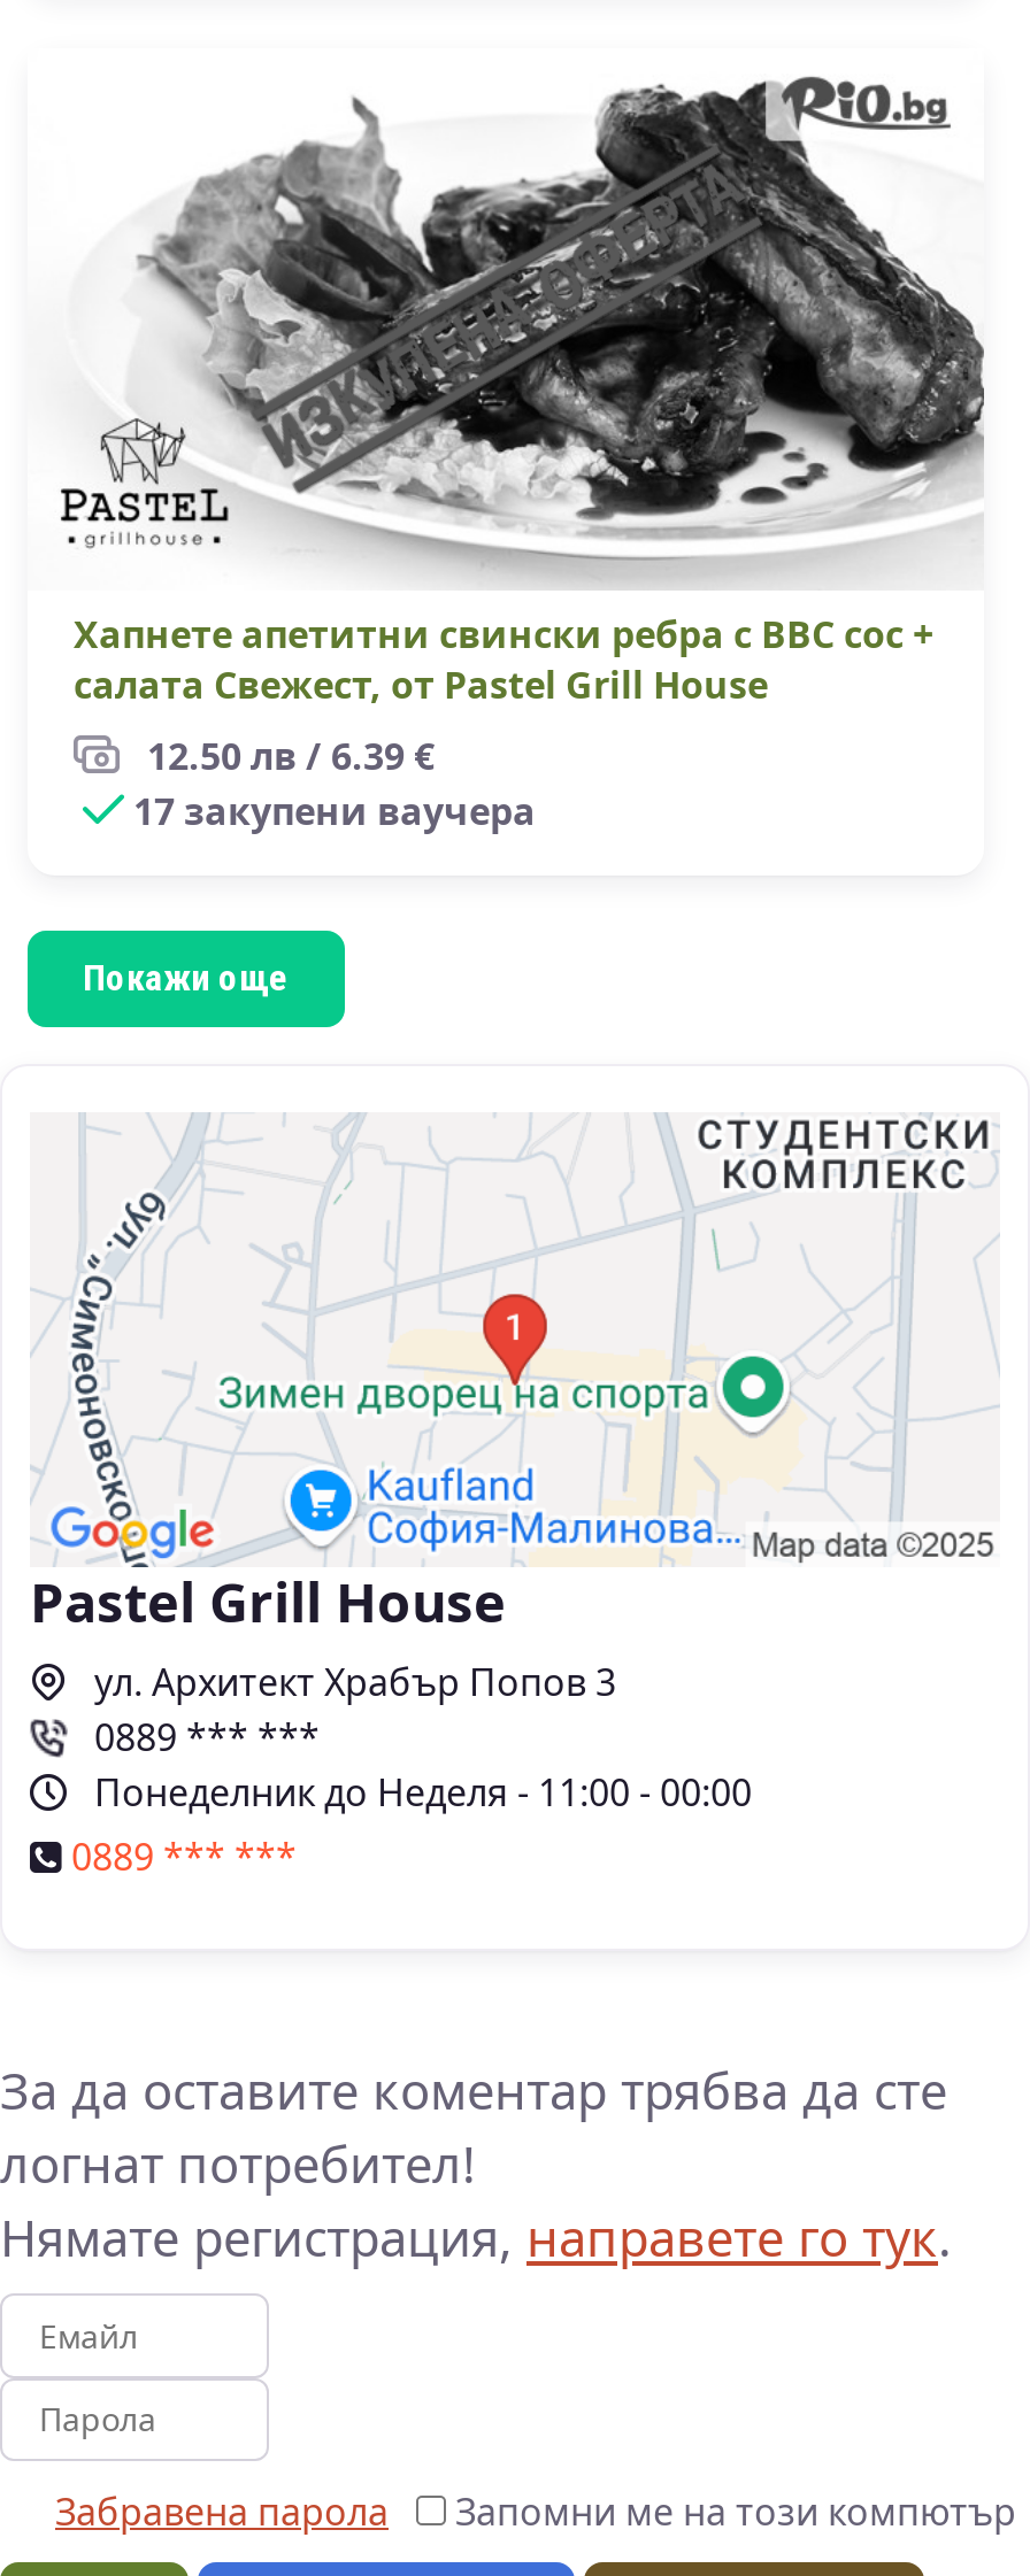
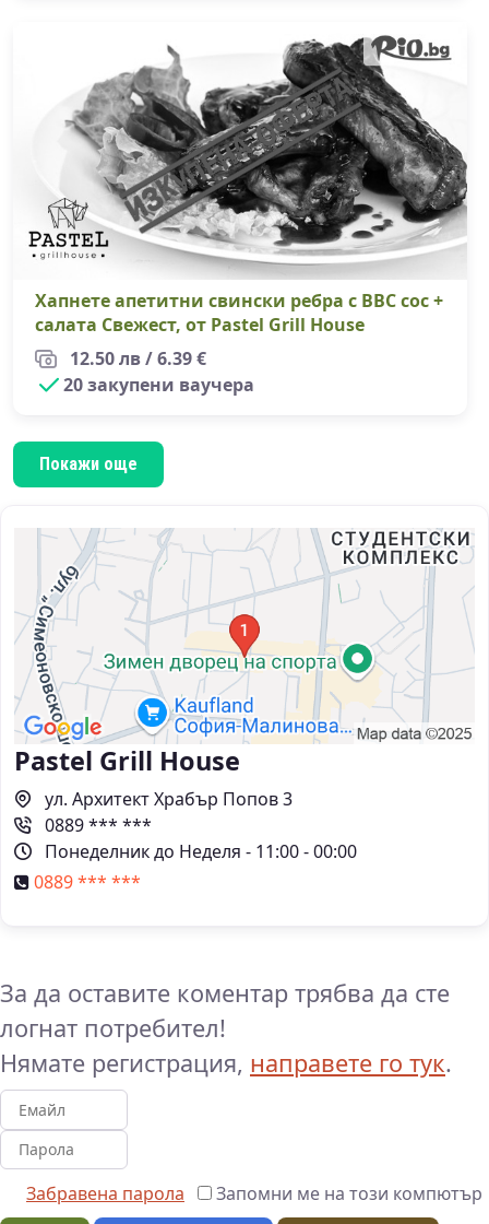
- 17 закупени ваучера
+ 20 закупени ваучера
